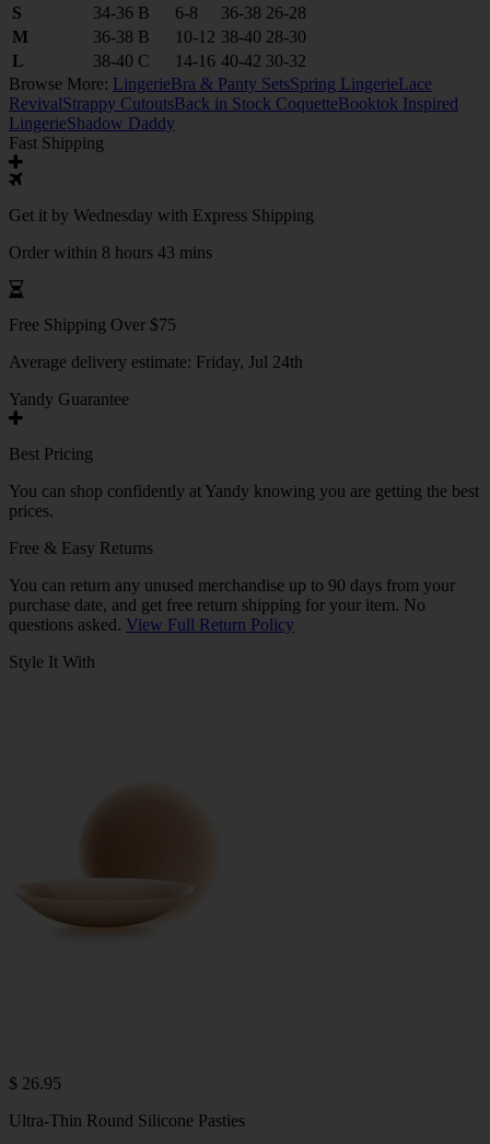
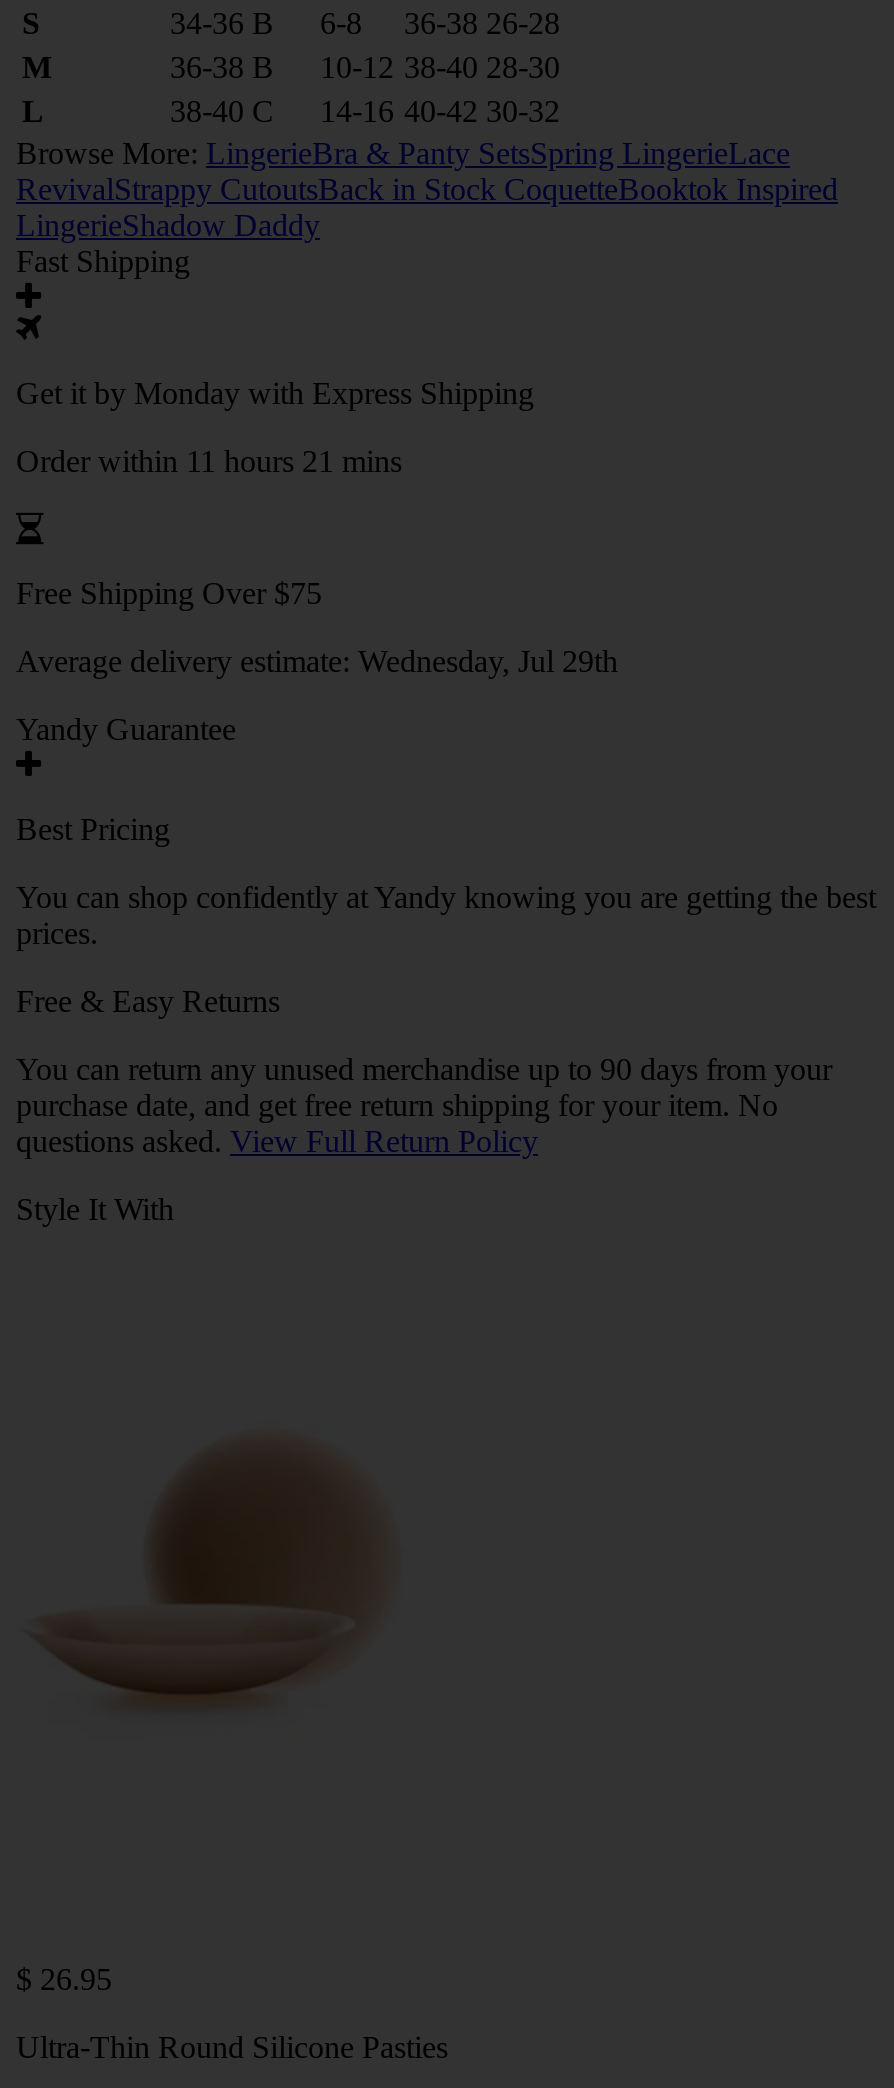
- Get it by Wednesday with Express Shipping
+ Get it by Monday with Express Shipping

- Order within 8 hours 43 mins
+ Order within 11 hours 21 mins

- Average delivery estimate: Friday, Jul 24th
+ Average delivery estimate: Wednesday, Jul 29th
